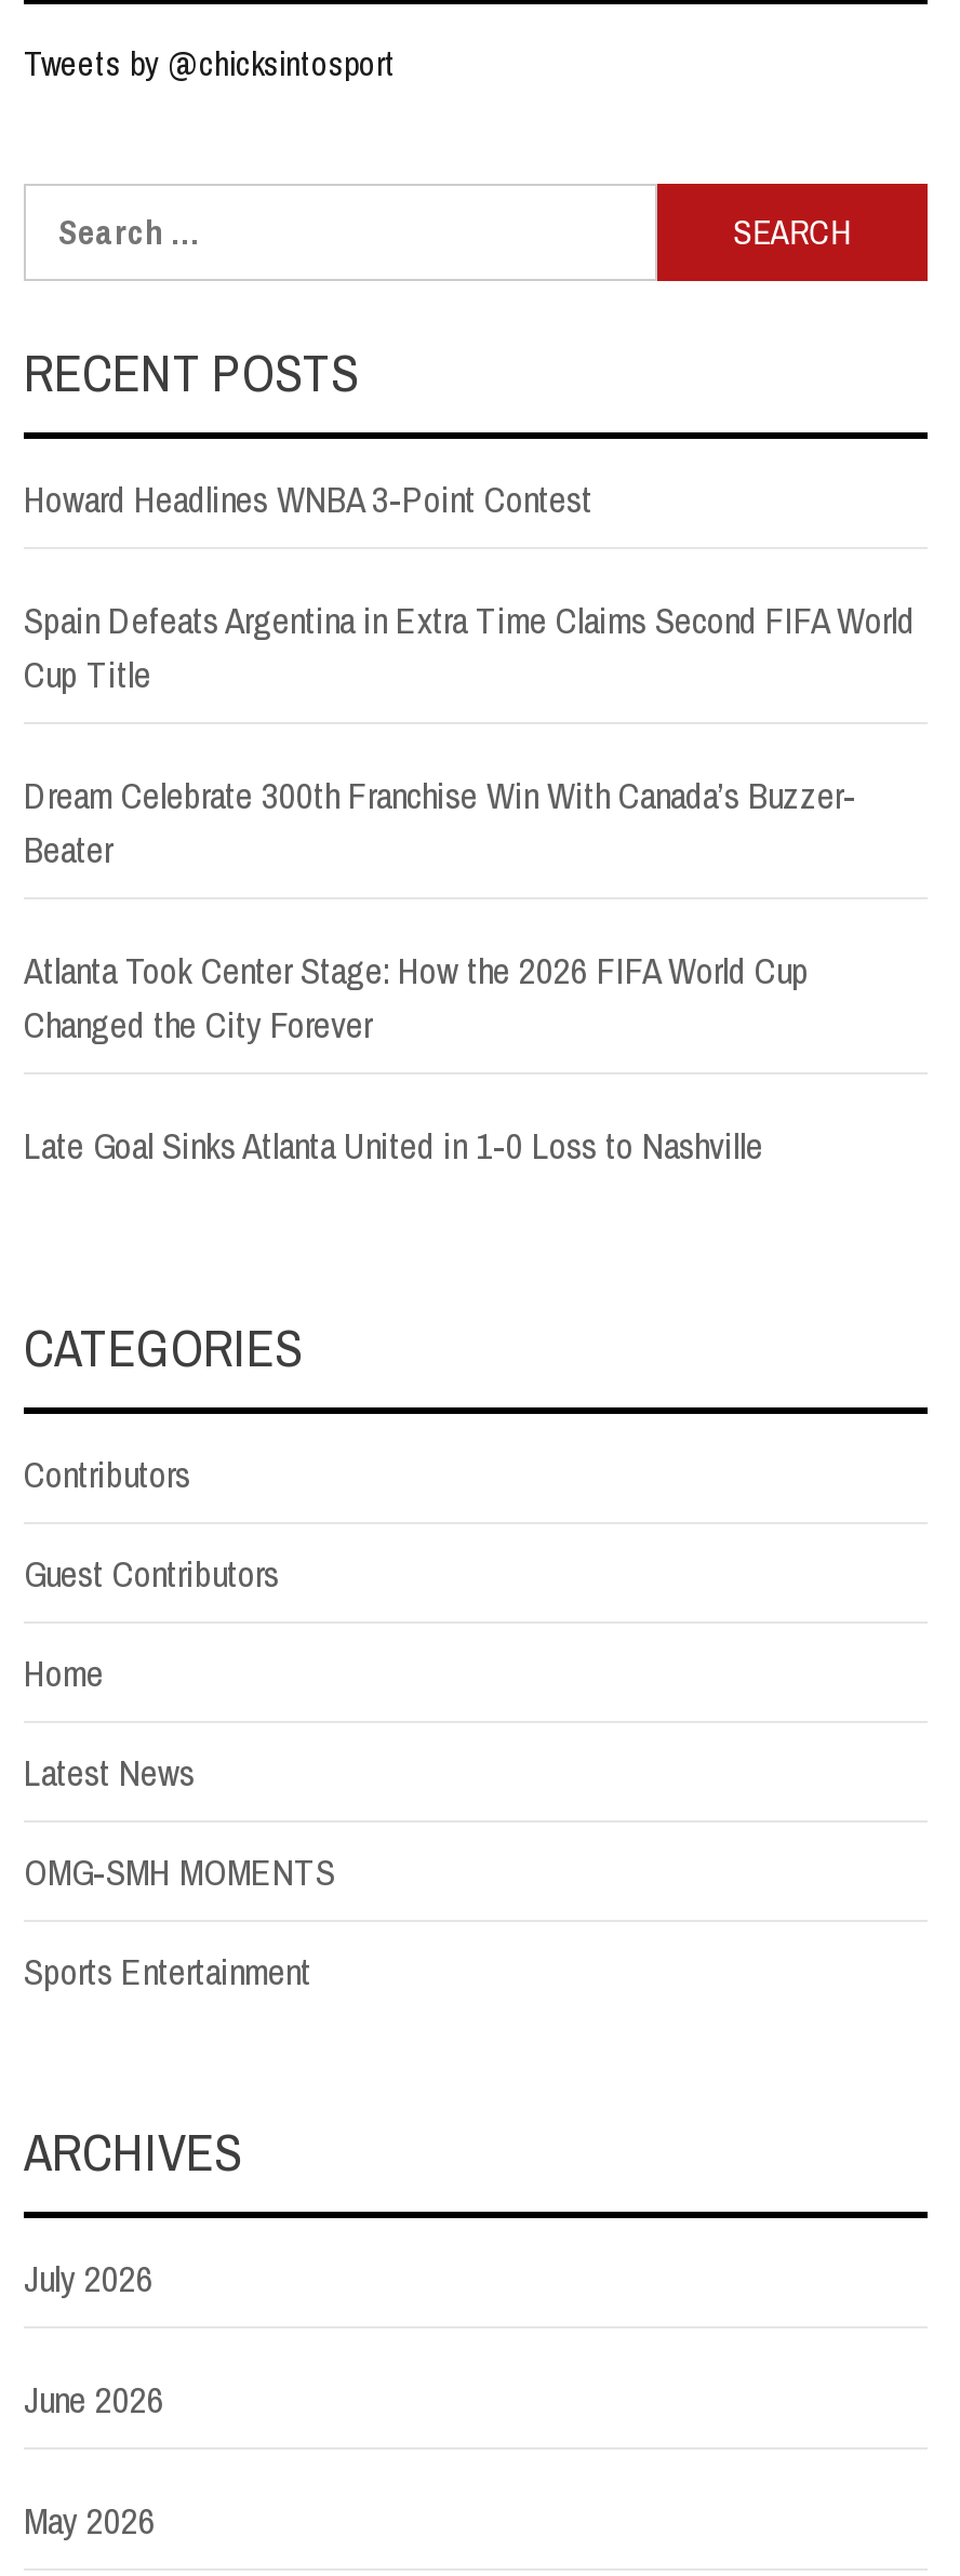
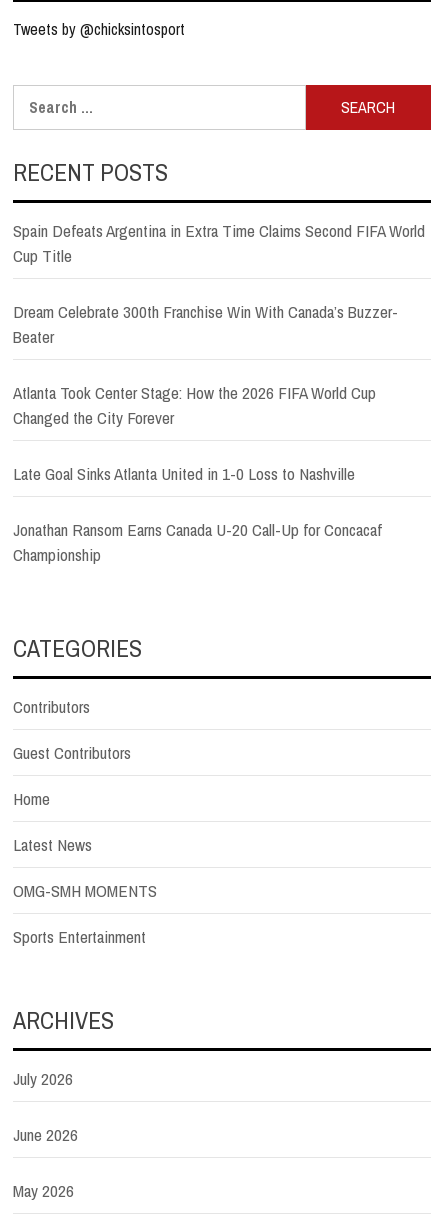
- Howard Headlines WNBA 3-Point Contest

moved up: Spain Defeats Argentina in Extra Time Claims Second FIFA World | Cup Title | Dream Celebrate 300th Franchise Win With Canada’s Buzzer- | Beater | Atlanta Took Center Stage: How the 2026 FIFA World Cup | Changed the City Forever | Late Goal Sinks Atlanta United in 1-0 Loss to Nashville

+ Jonathan Ransom Earns Canada U-20 Call-Up for Concacaf
+ Championship
